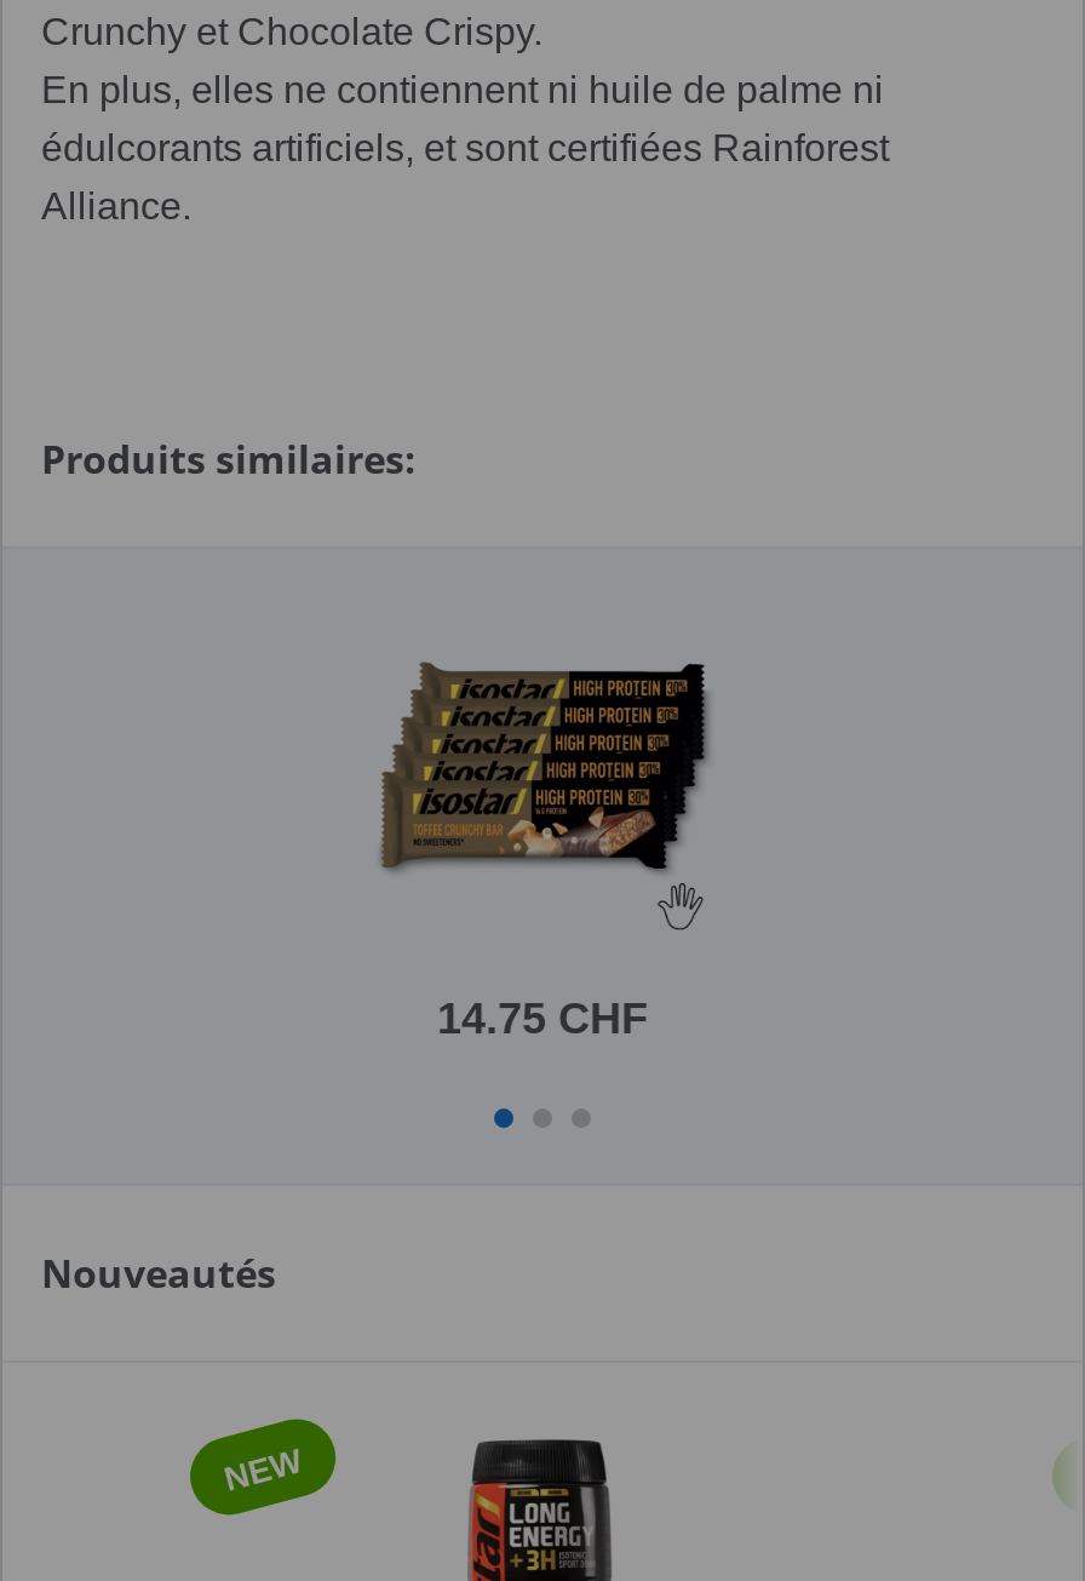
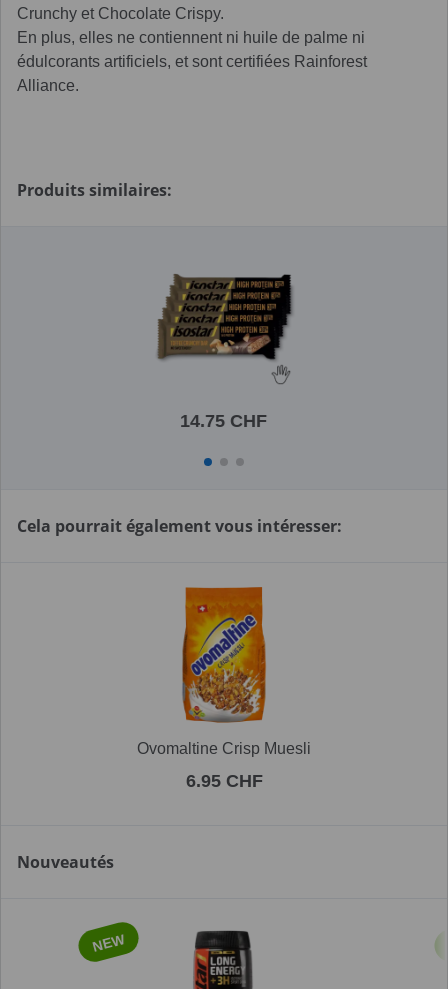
+ Cela pourrait également vous intéresser:

+ [image]
+ Ovomaltine Crisp Muesli
+ 6.95 CHF
